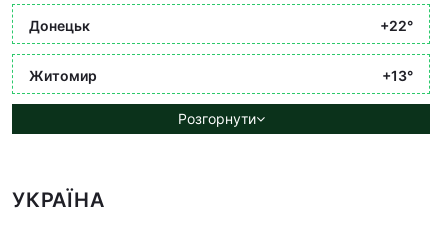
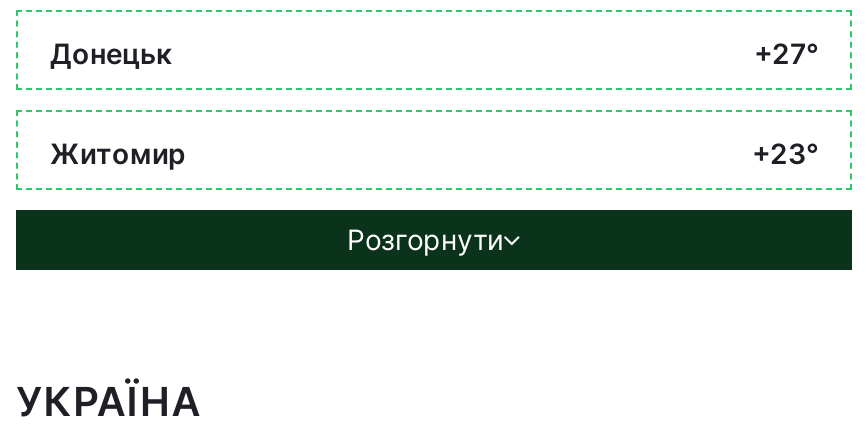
- +22°
+ +27°

- +13°
+ +23°
